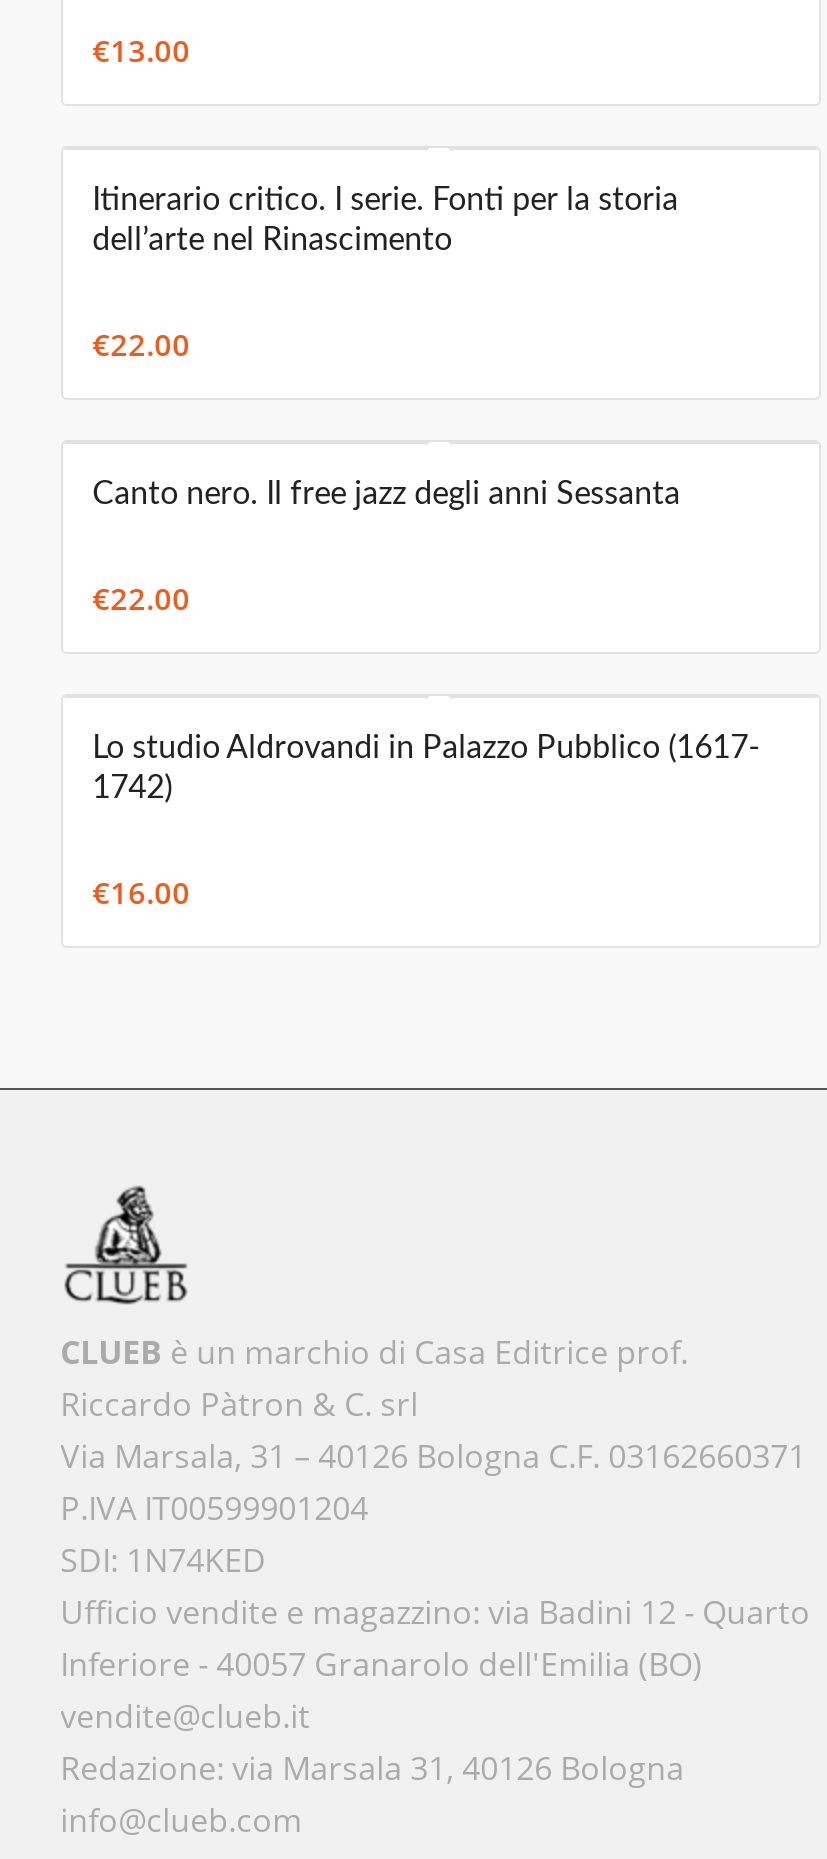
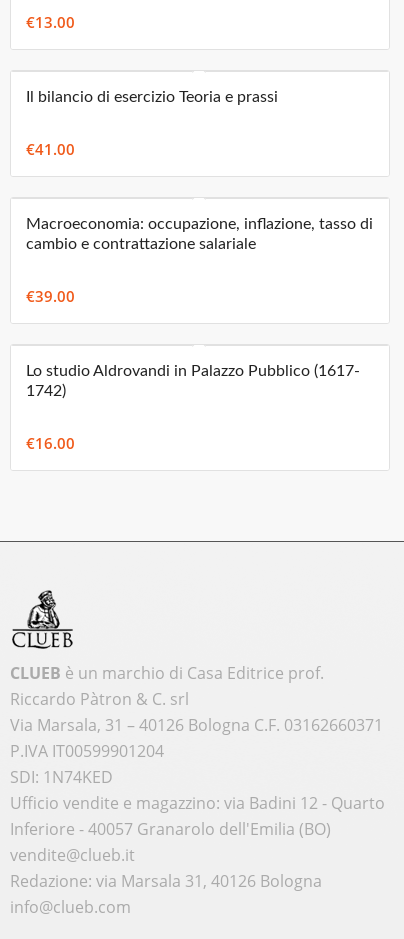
- Itinerario critico. I serie. Fonti per la storia
- dell’arte nel Rinascimento
+ Il bilancio di esercizio Teoria e prassi

- €22.00
+ €41.00

- Canto nero. Il free jazz degli anni Sessanta
+ Macroeconomia: occupazione, inflazione, tasso di
+ cambio e contrattazione salariale

- €22.00
+ €39.00
